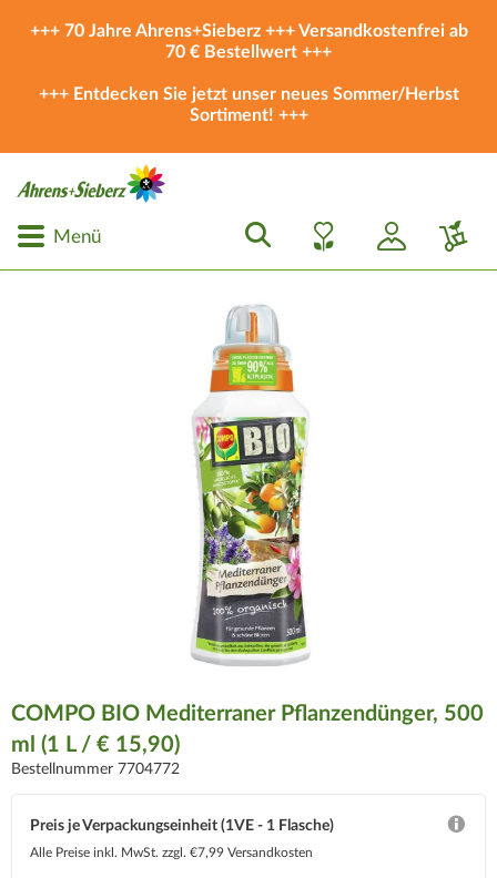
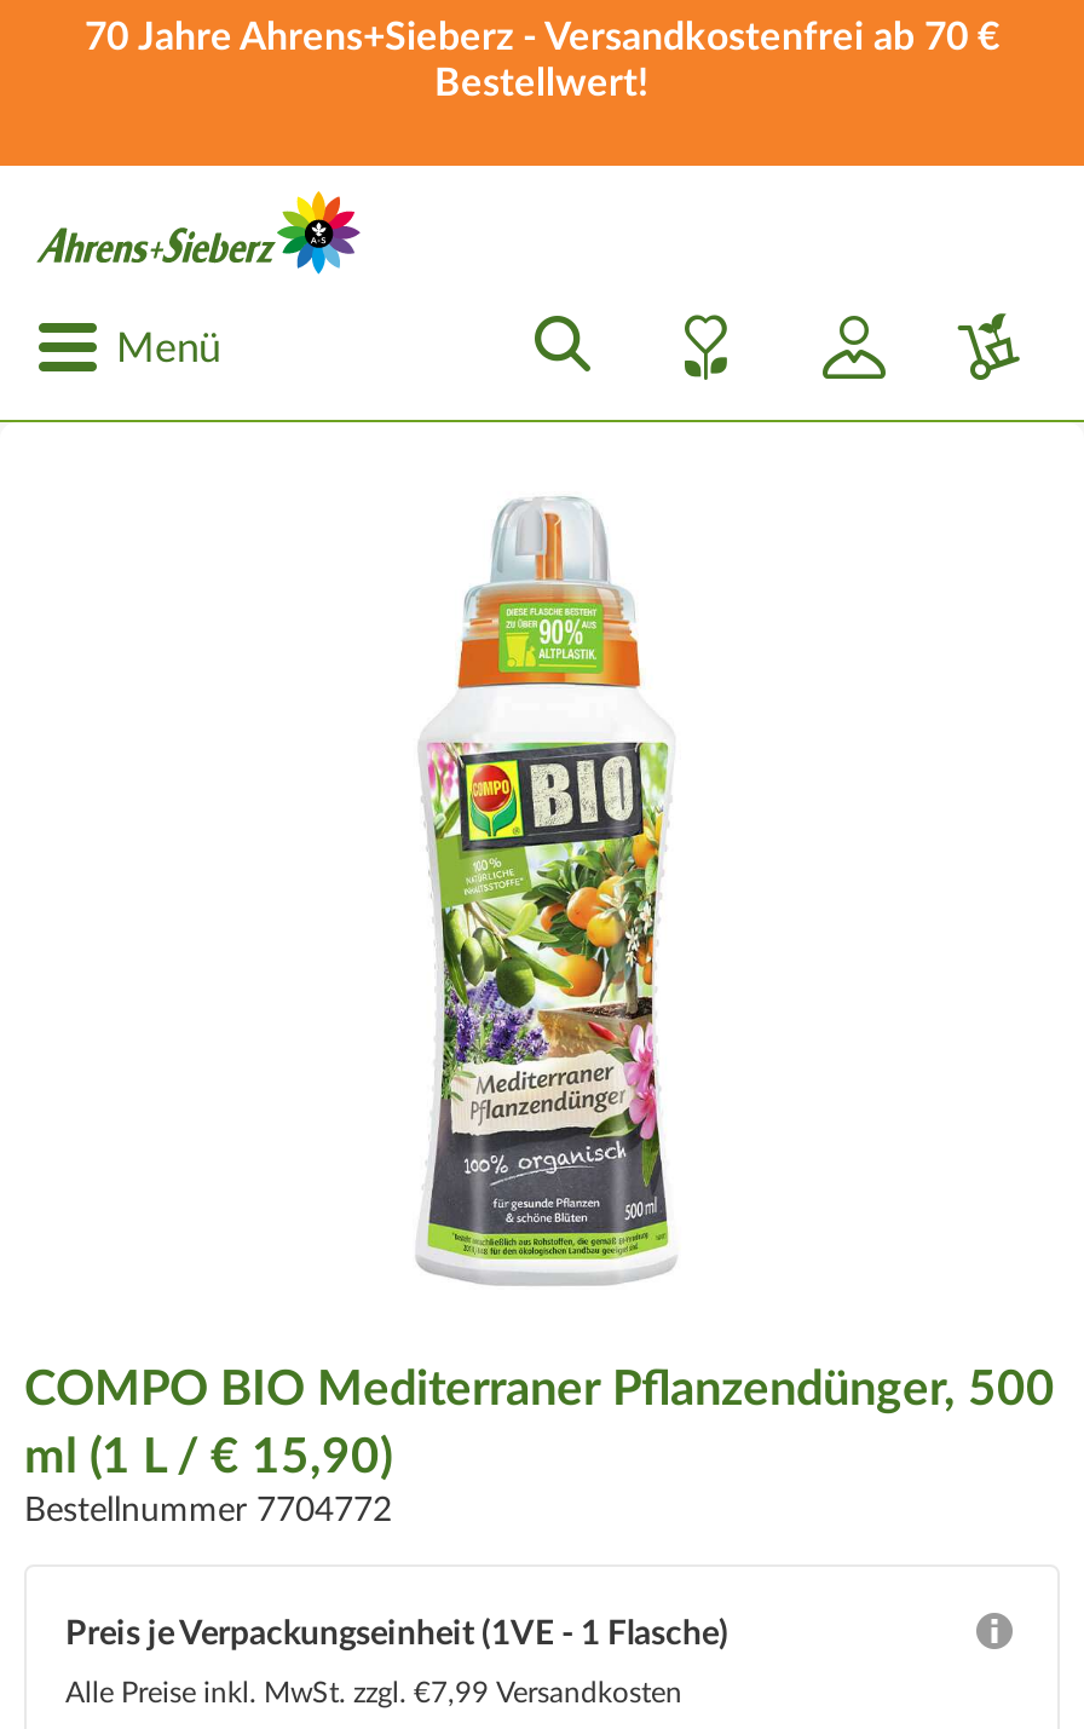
- +++ 70 Jahre Ahrens+Sieberz +++ Versandkostenfrei ab
- 70 € Bestellwert +++
- +++ Entdecken Sie jetzt unser neues Sommer/Herbst
- Sortiment! +++
+ 70 Jahre Ahrens+Sieberz - Versandkostenfrei ab 70 €
+ Bestellwert!
